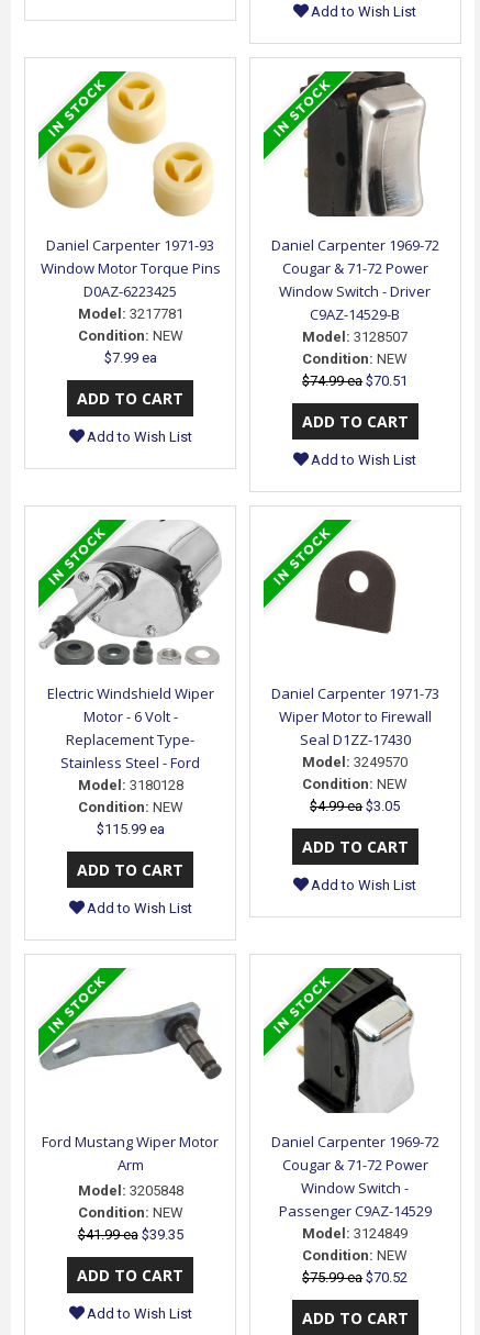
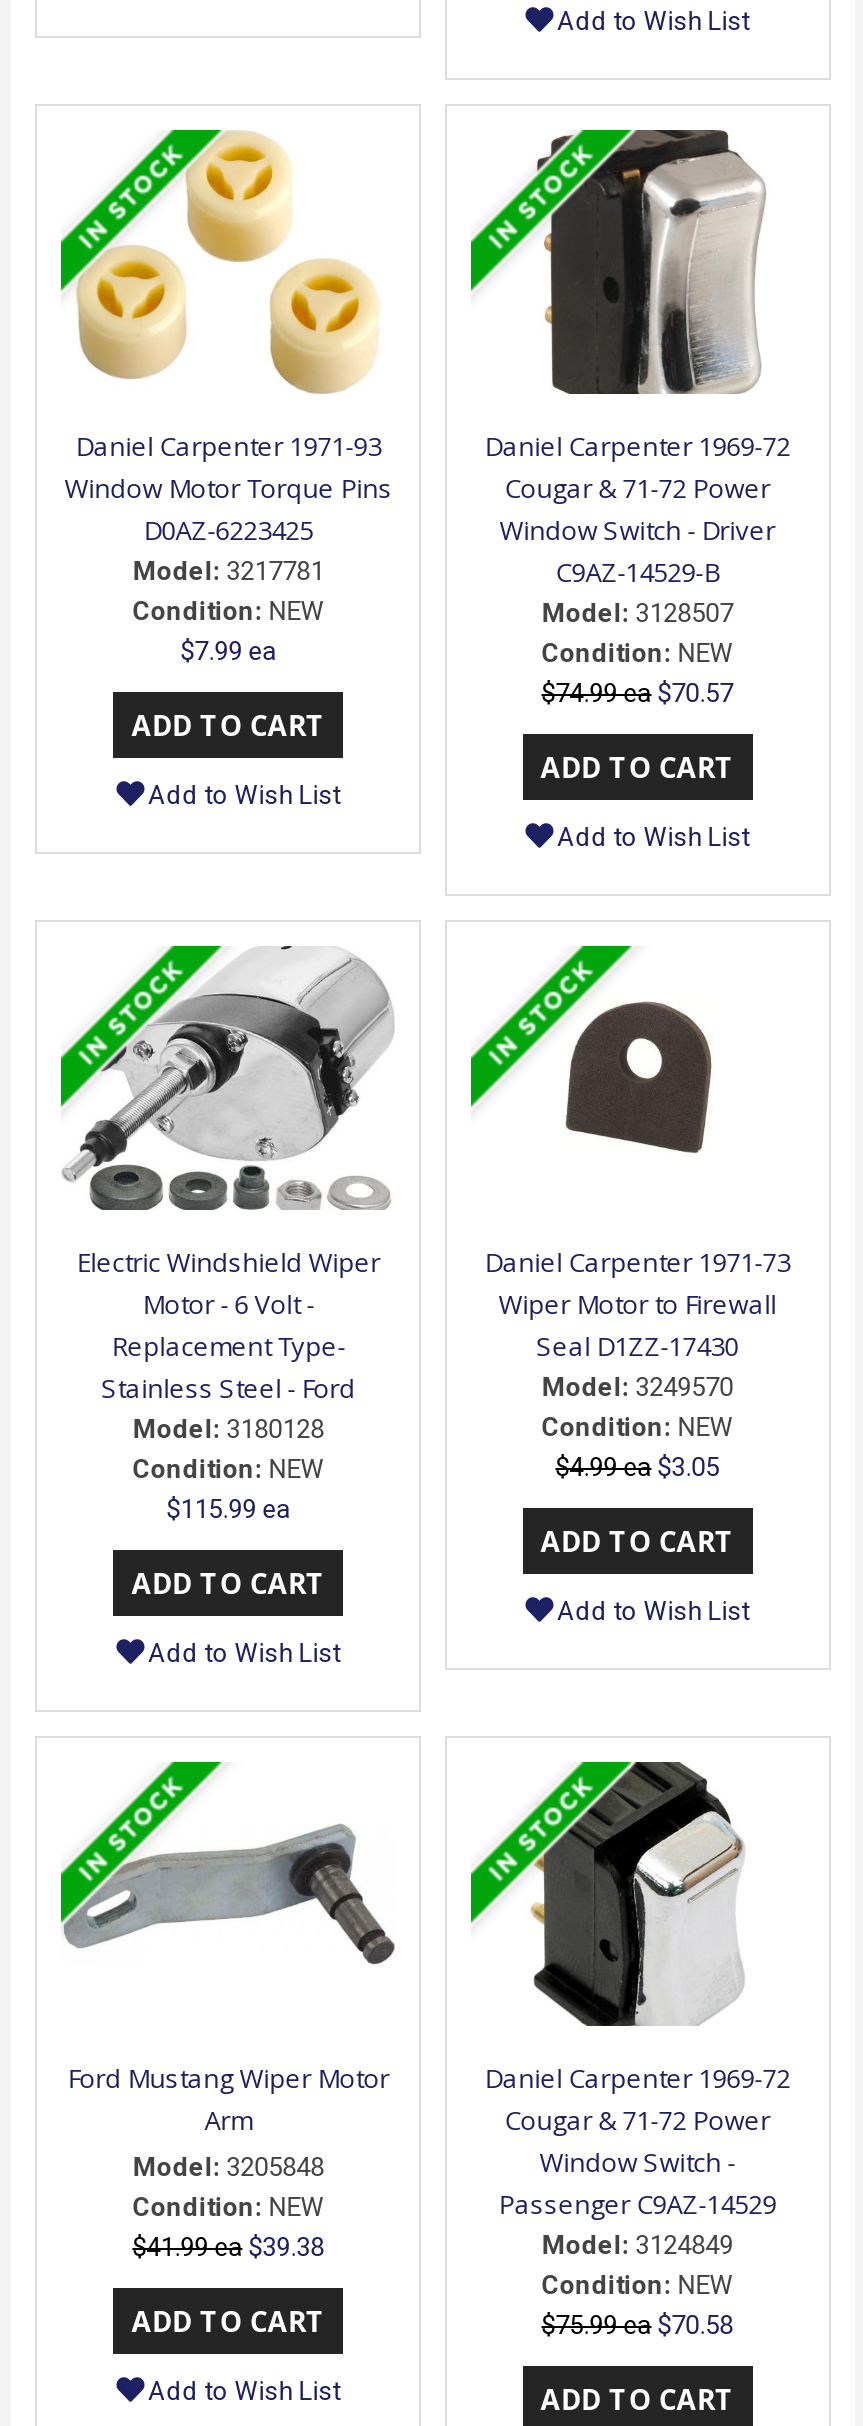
- $74.99 ea $70.51
+ $74.99 ea $70.57

- $41.99 ea $39.35
+ $41.99 ea $39.38

- $75.99 ea $70.52
+ $75.99 ea $70.58
